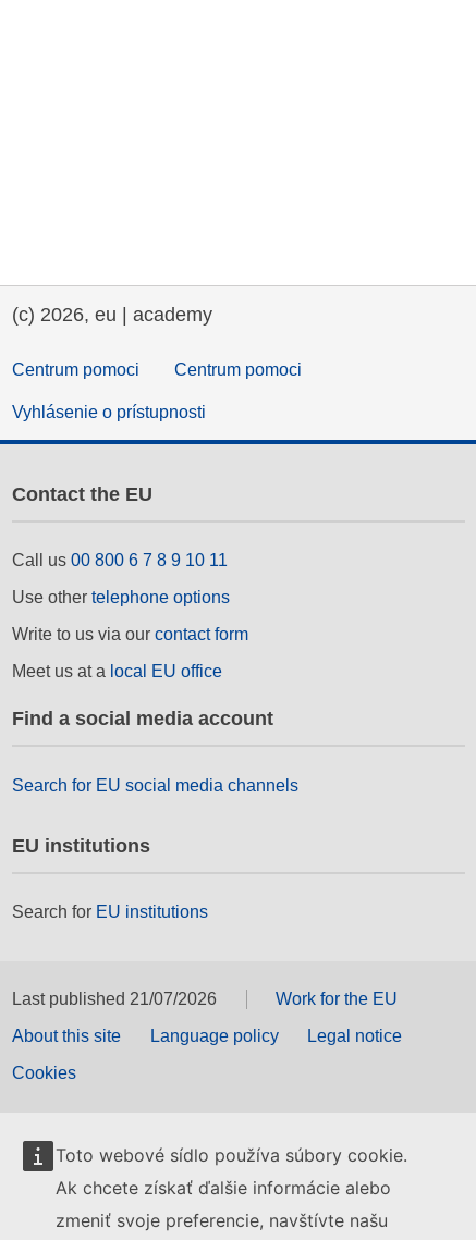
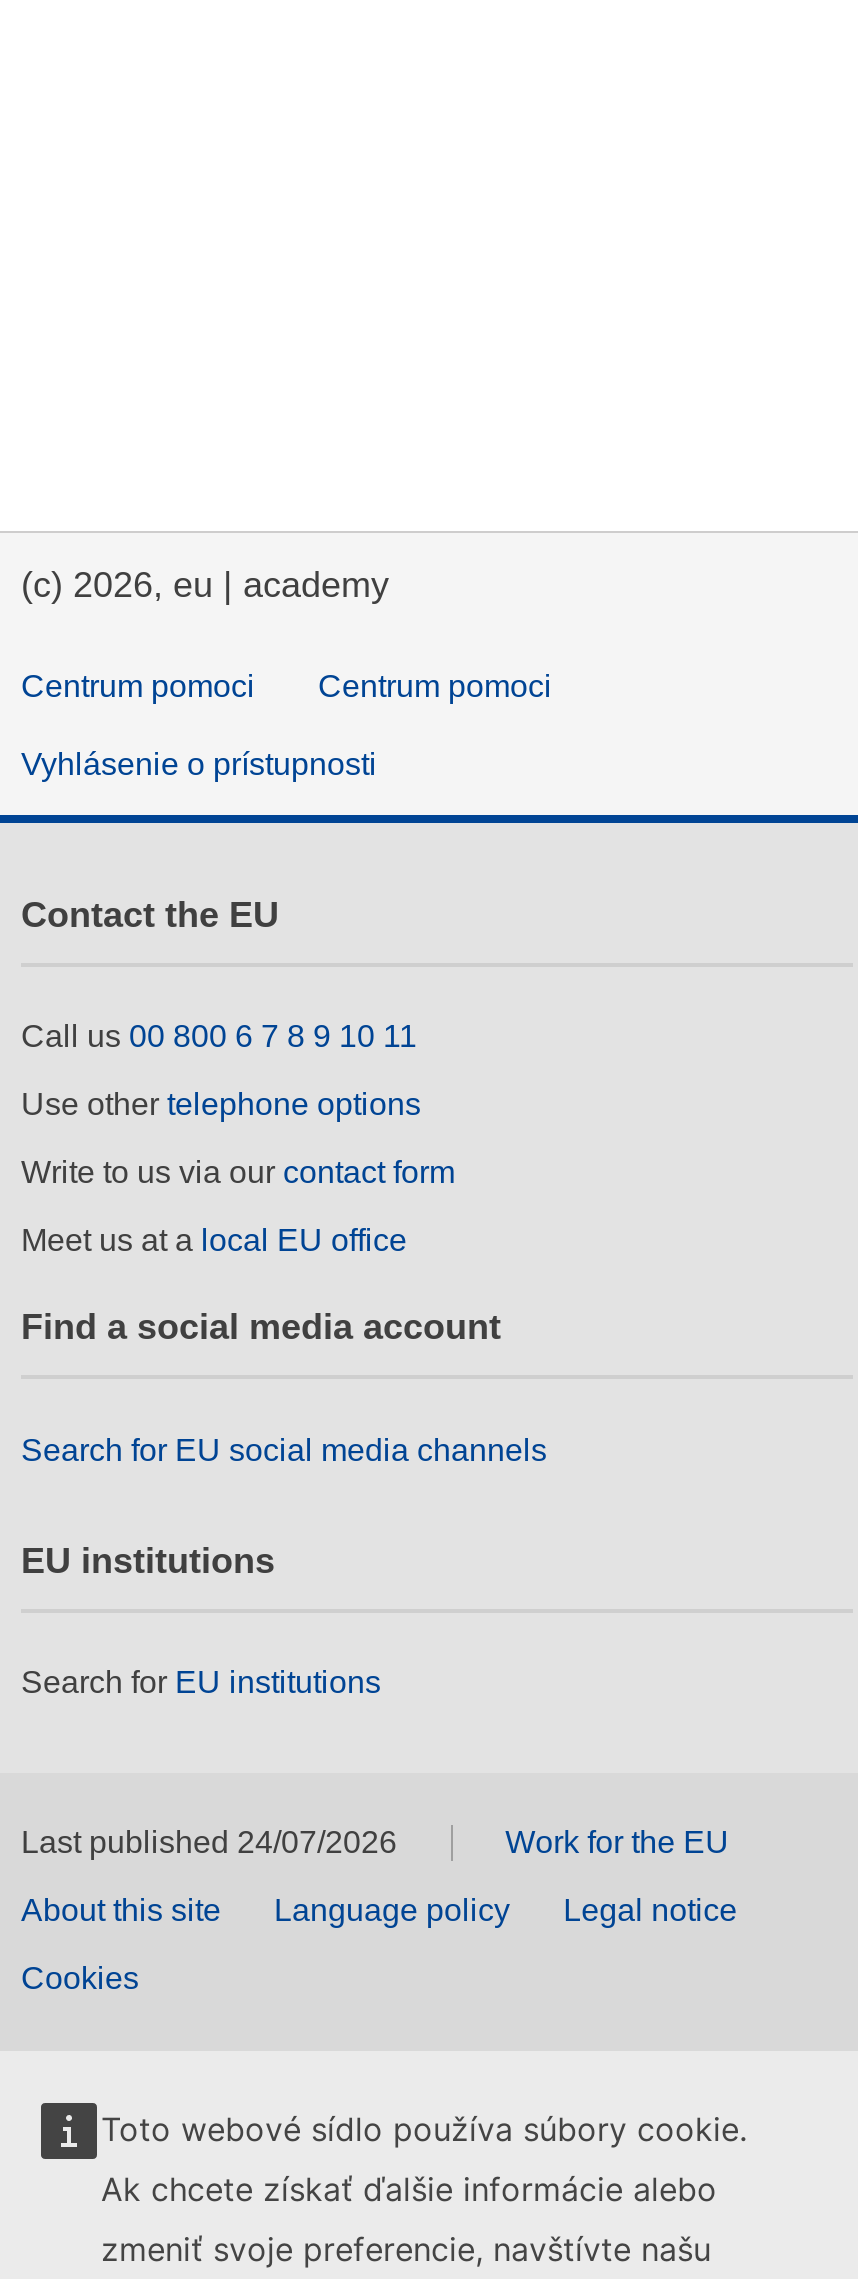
- Last published 21/07/2026
+ Last published 24/07/2026
